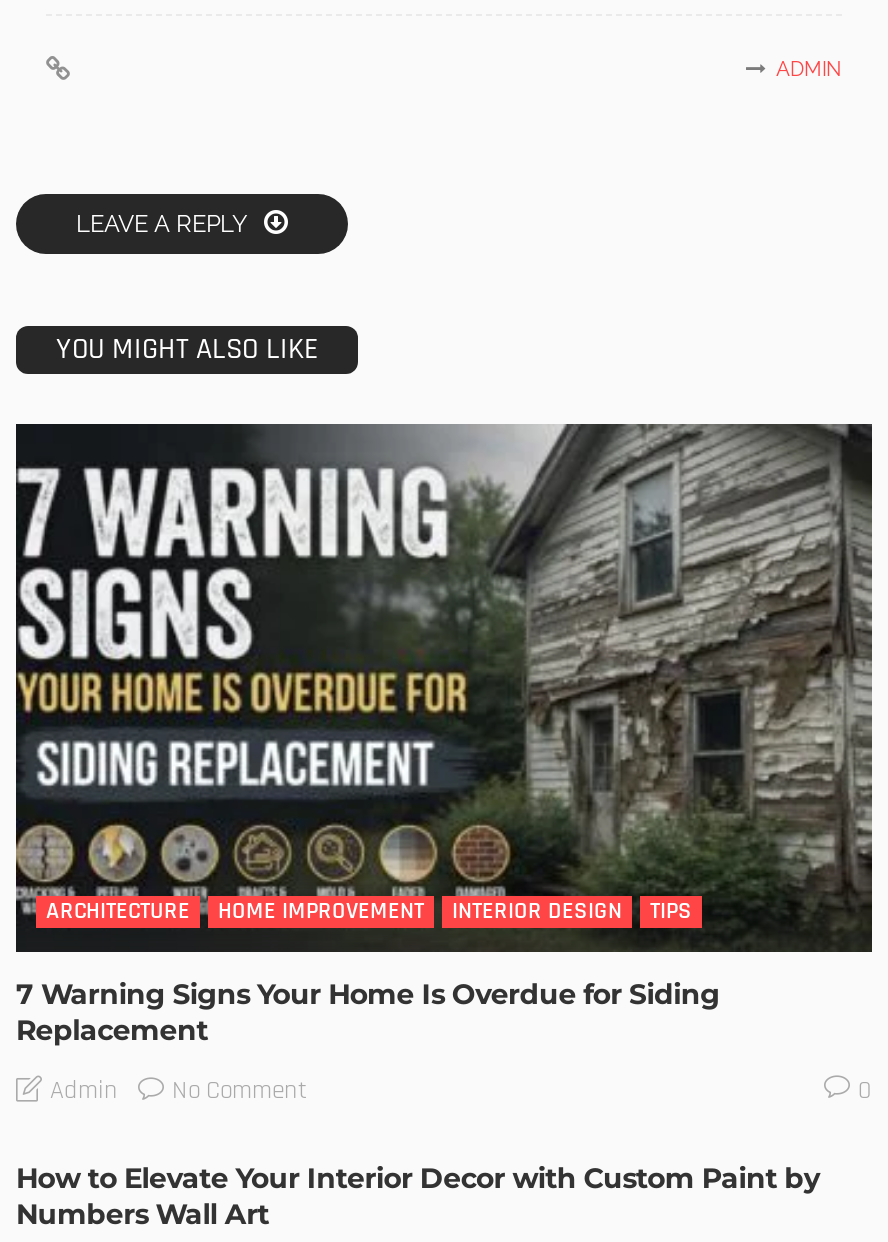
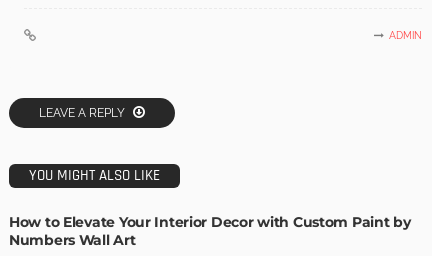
- [image]
- ARCHITECTURE
- HOME IMPROVEMENT
- INTERIOR DESIGN
- TIPS
- 7 Warning Signs Your Home Is Overdue for Siding
- Replacement
- Admin
- No Comment
- 0
